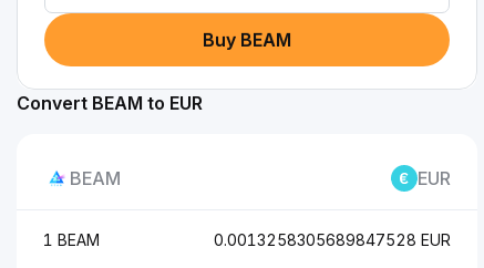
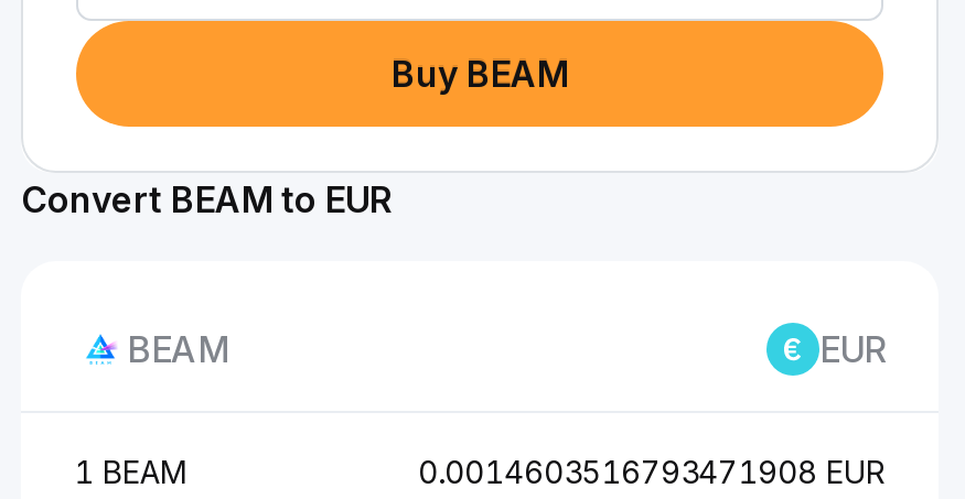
- 0.0013258305689847528 EUR
+ 0.0014603516793471908 EUR
